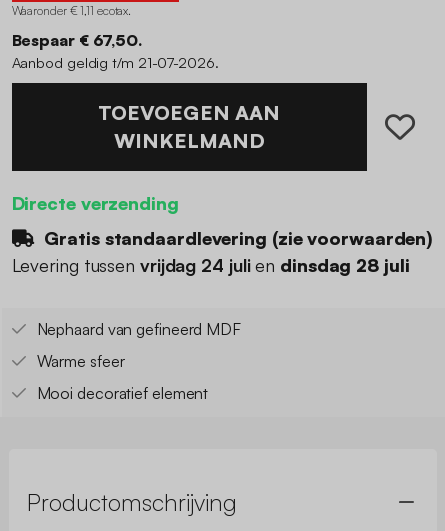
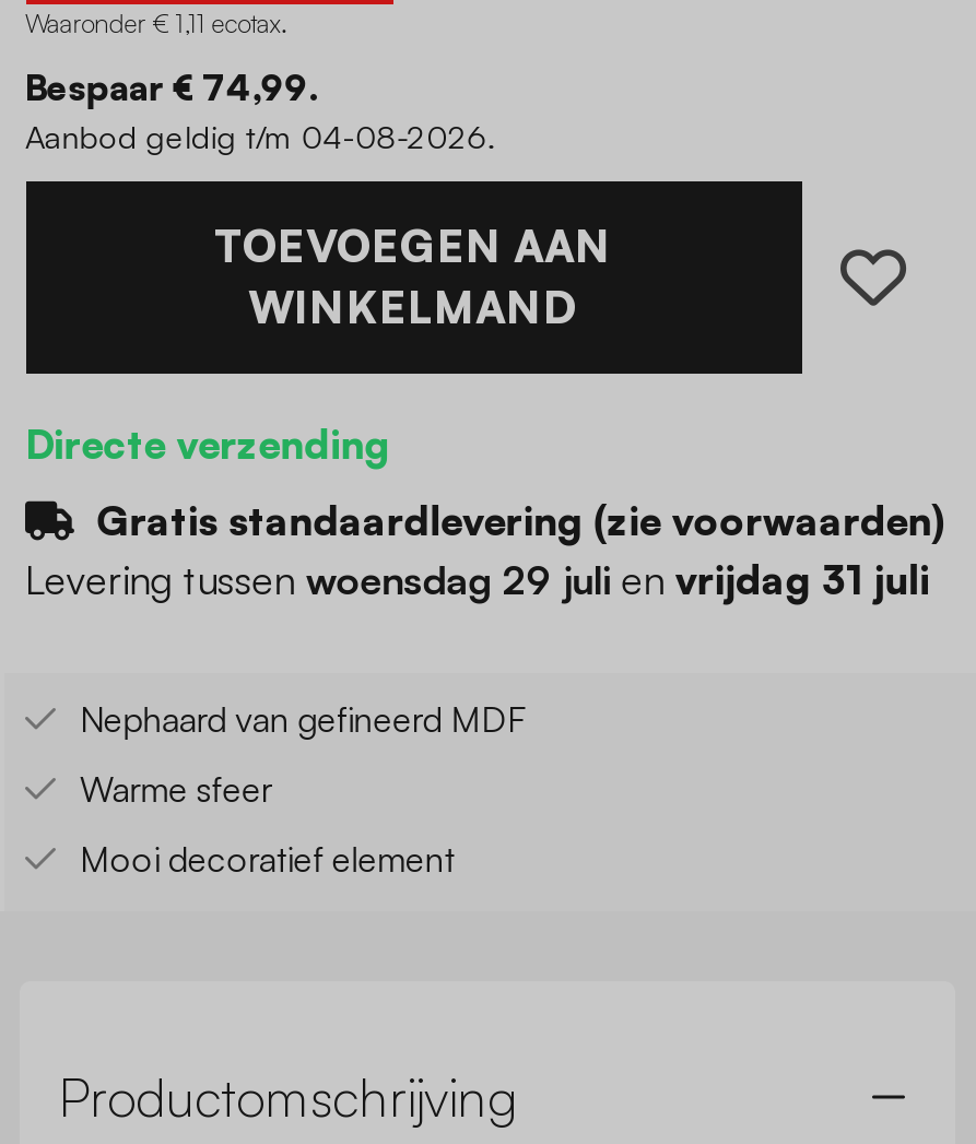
- Bespaar € 67,50.
+ Bespaar € 74,99.

- Aanbod geldig t/m 21-07-2026.
+ Aanbod geldig t/m 04-08-2026.

- Levering tussen vrijdag 24 juli en dinsdag 28 juli
+ Levering tussen woensdag 29 juli en vrijdag 31 juli
